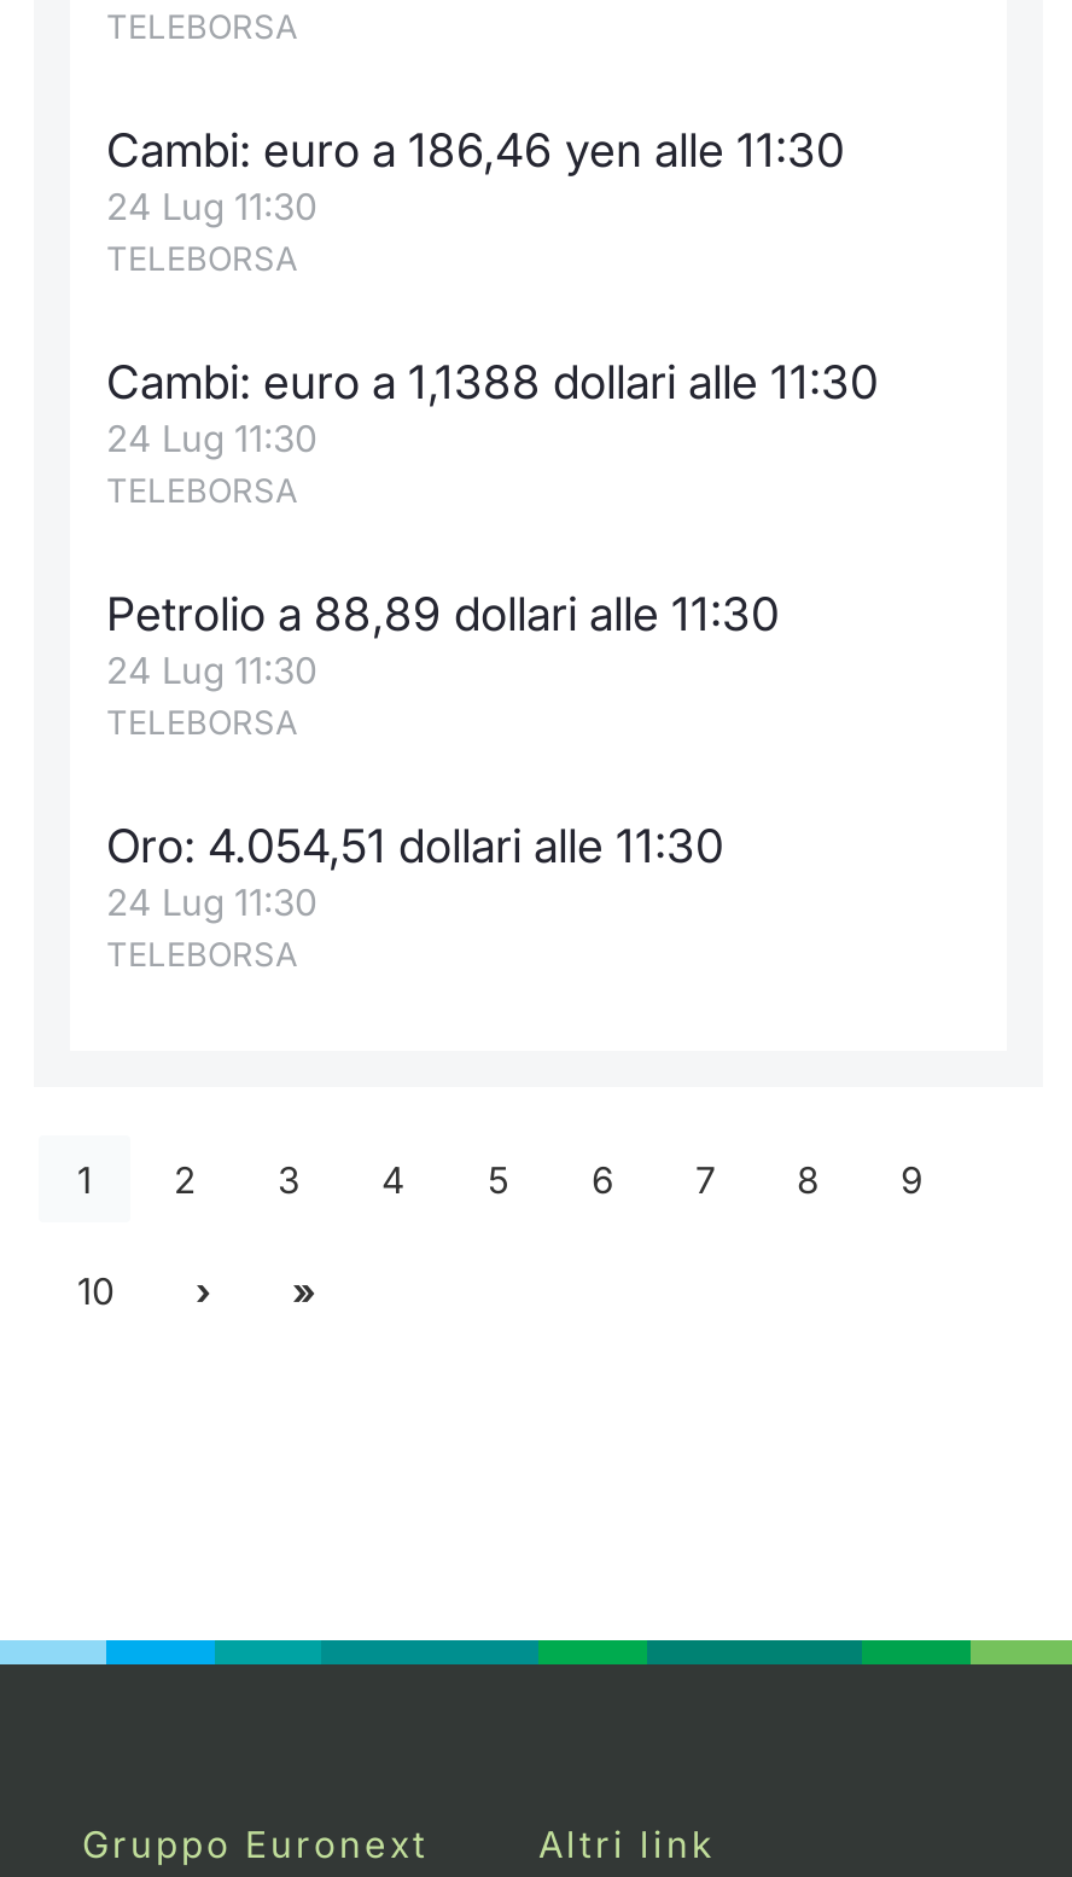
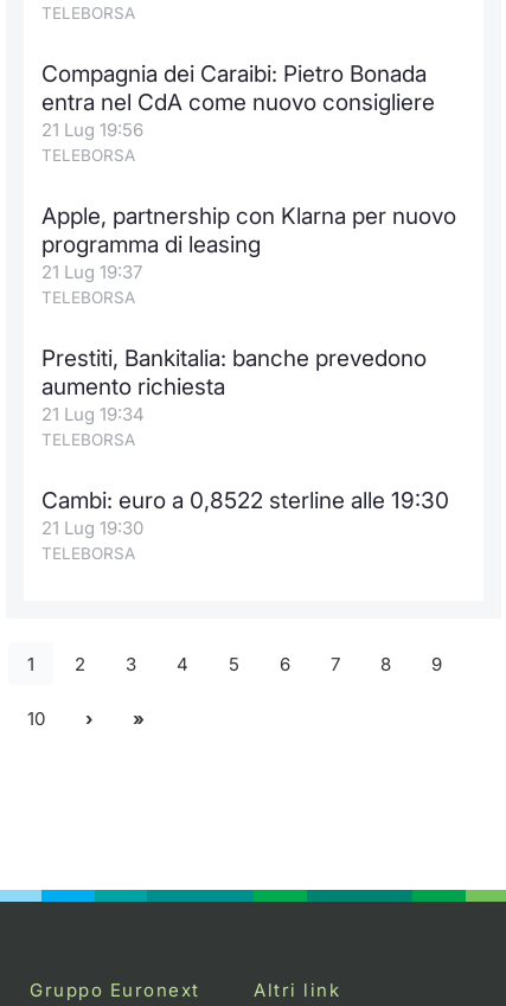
- Cambi: euro a 186,46 yen alle 11:30
- 24 Lug 11:30
+ Compagnia dei Caraibi: Pietro Bonada
+ entra nel CdA come nuovo consigliere
+ 21 Lug 19:56

- Cambi: euro a 1,1388 dollari alle 11:30
- 24 Lug 11:30
+ Apple, partnership con Klarna per nuovo
+ programma di leasing
+ 21 Lug 19:37

- Petrolio a 88,89 dollari alle 11:30
- 24 Lug 11:30
+ Prestiti, Bankitalia: banche prevedono
+ aumento richiesta
+ 21 Lug 19:34

- Oro: 4.054,51 dollari alle 11:30
- 24 Lug 11:30
+ Cambi: euro a 0,8522 sterline alle 19:30
+ 21 Lug 19:30
